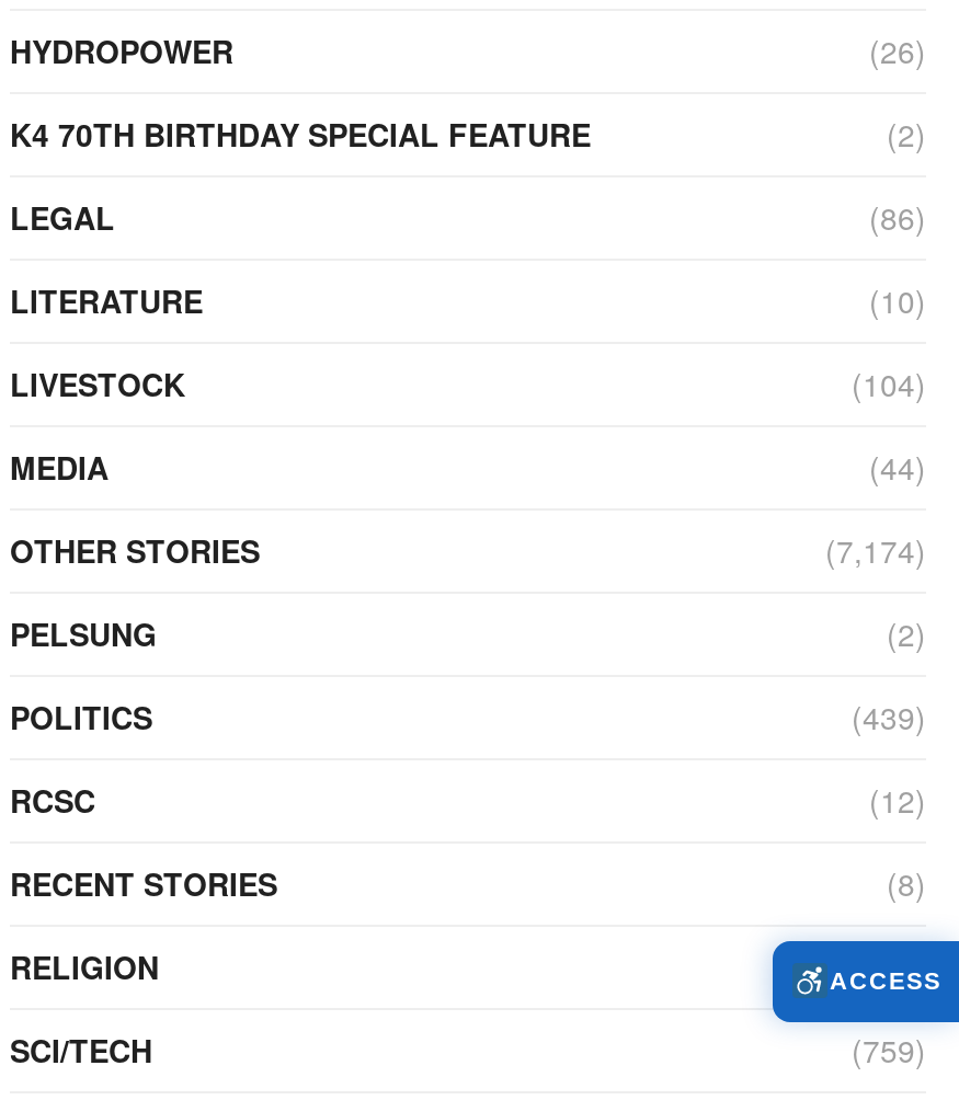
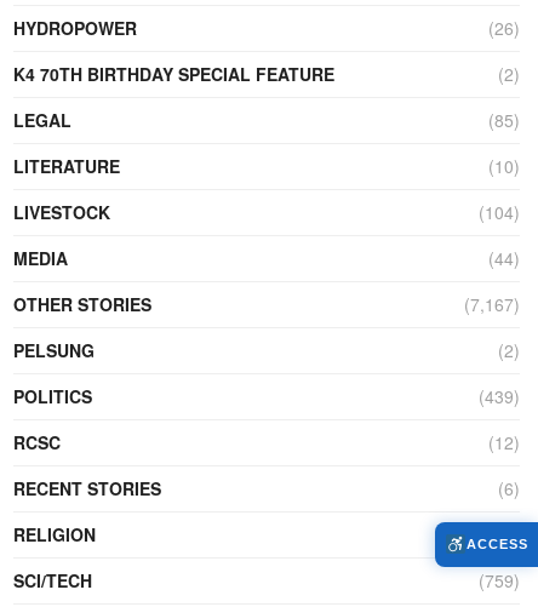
- (86)
+ (85)

- (7,174)
+ (7,167)

- (8)
+ (6)
